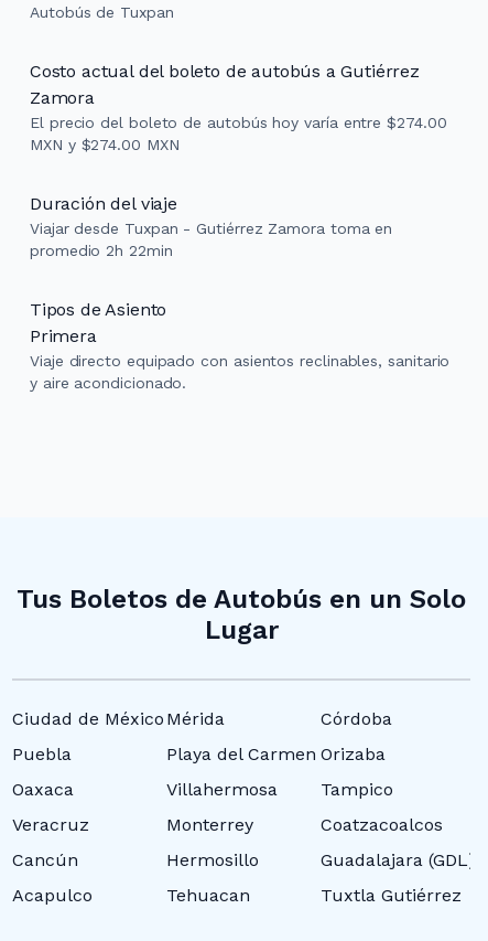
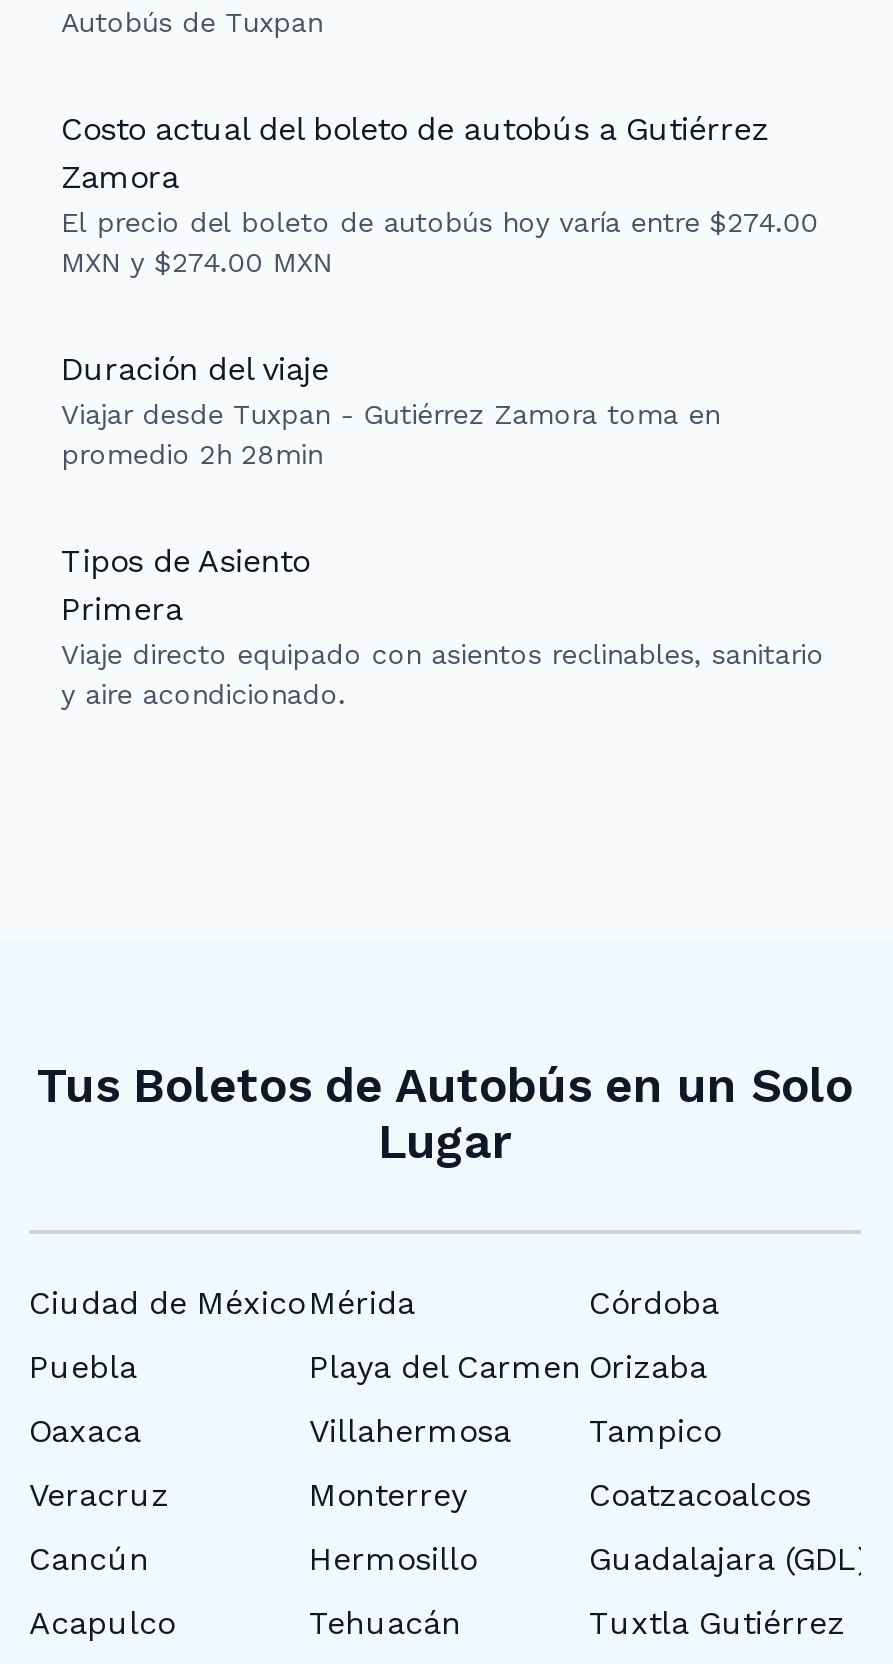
- promedio 2h 22min
+ promedio 2h 28min

- Tehuacan
+ Tehuacán
